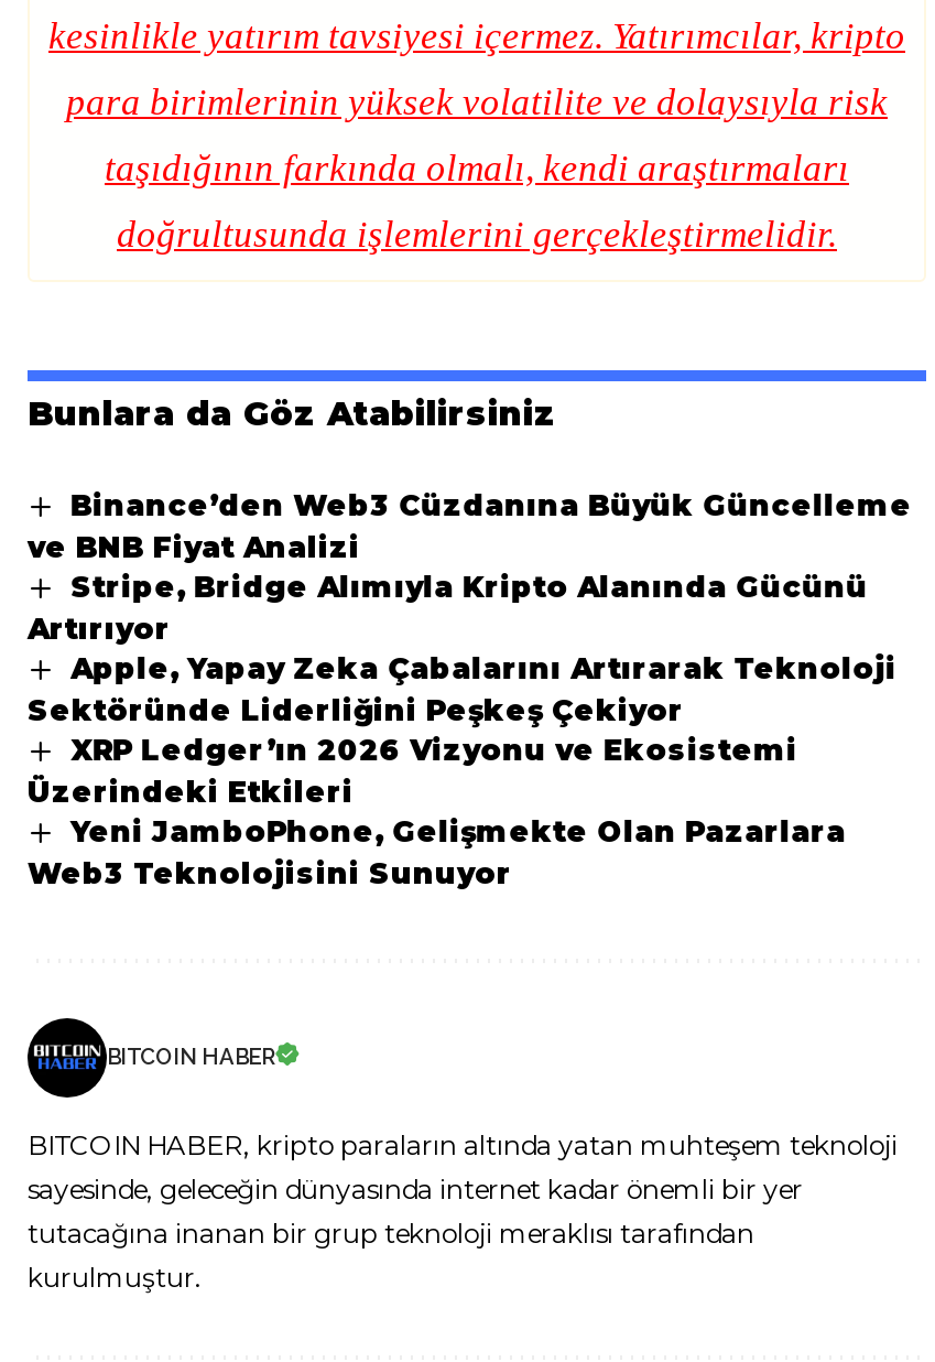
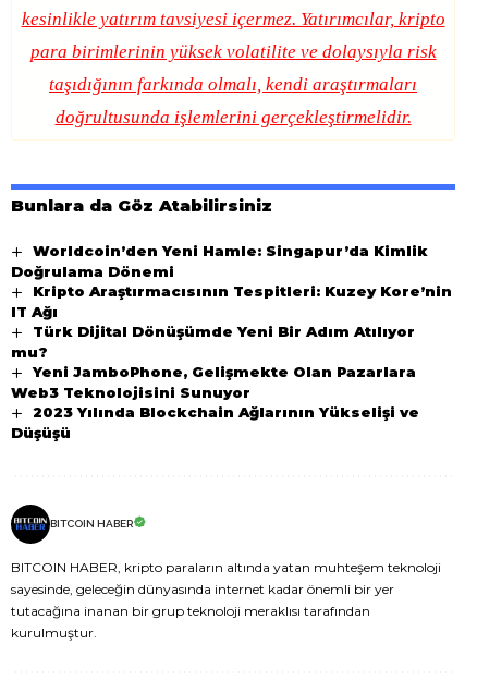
- Binance’den Web3 Cüzdanına Büyük Güncelleme
- ve BNB Fiyat Analizi
- Stripe, Bridge Alımıyla Kripto Alanında Gücünü
- Artırıyor
- Apple, Yapay Zeka Çabalarını Artırarak Teknoloji
- Sektöründe Liderliğini Peşkeş Çekiyor
- XRP Ledger’ın 2026 Vizyonu ve Ekosistemi
- Üzerindeki Etkileri
+ Worldcoin’den Yeni Hamle: Singapur’da Kimlik
+ Doğrulama Dönemi
+ Kripto Araştırmacısının Tespitleri: Kuzey Kore’nin
+ IT Ağı
+ Türk Dijital Dönüşümde Yeni Bir Adım Atılıyor
+ mu?

moved up: Yeni JamboPhone, Gelişmekte Olan Pazarlara | Web3 Teknolojisini Sunuyor

+ 2023 Yılında Blockchain Ağlarının Yükselişi ve
+ Düşüşü
